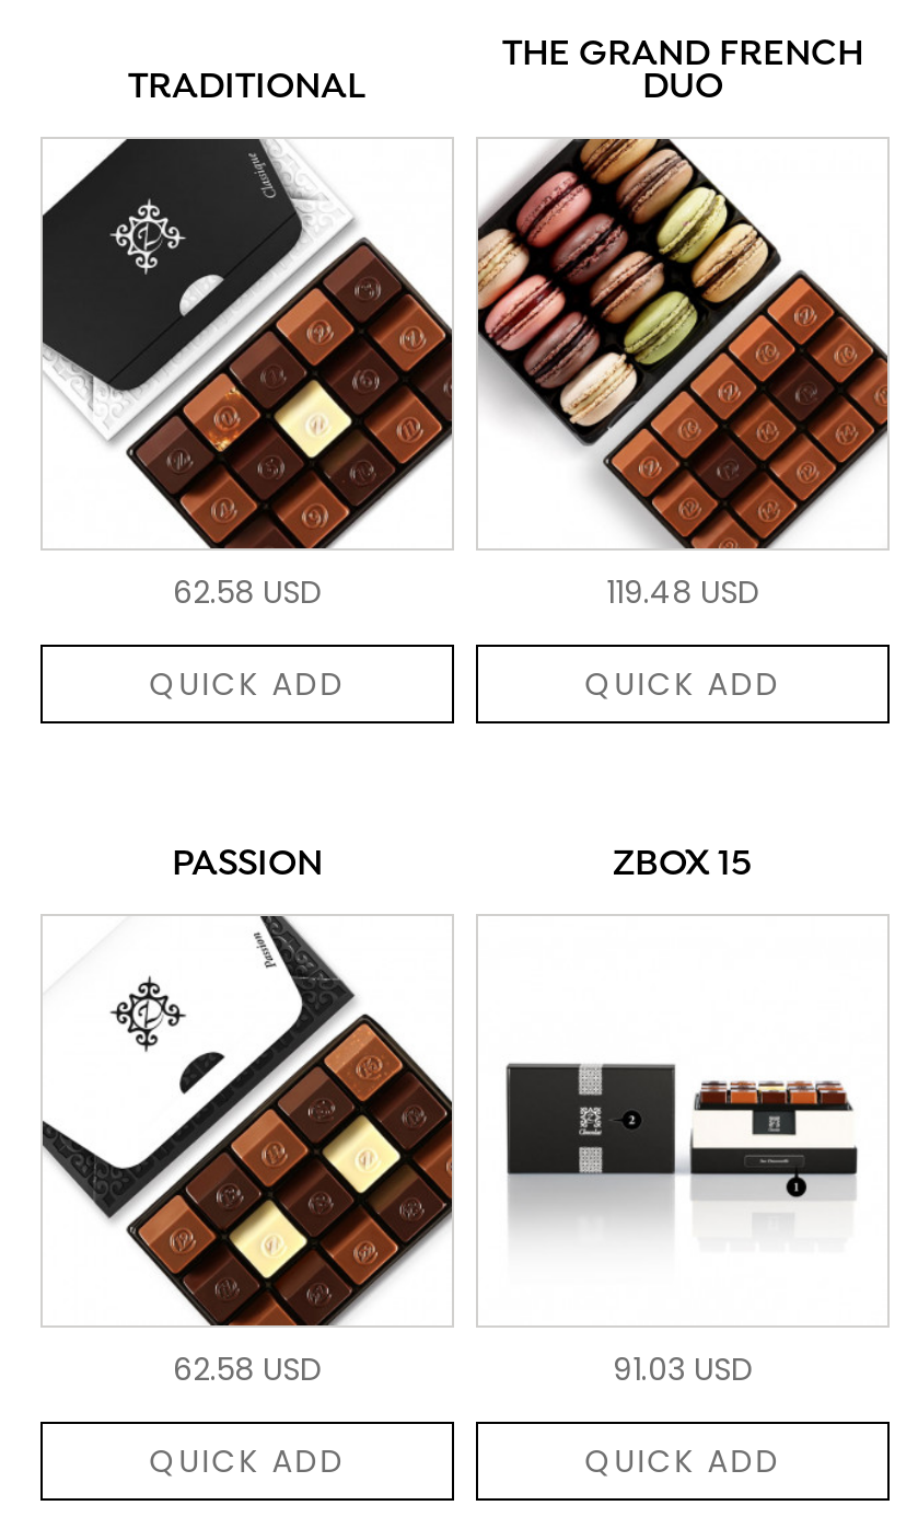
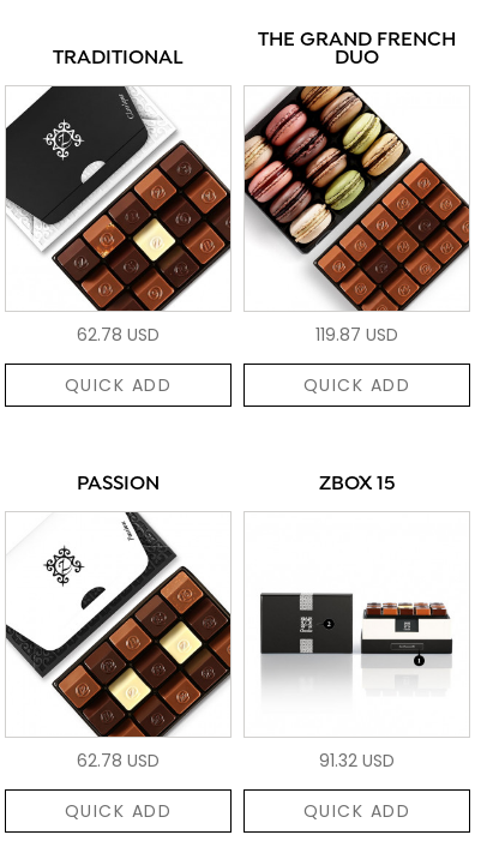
- 62.58 USD
+ 62.78 USD

- 119.48 USD
+ 119.87 USD

- 62.58 USD
+ 62.78 USD

- 91.03 USD
+ 91.32 USD
